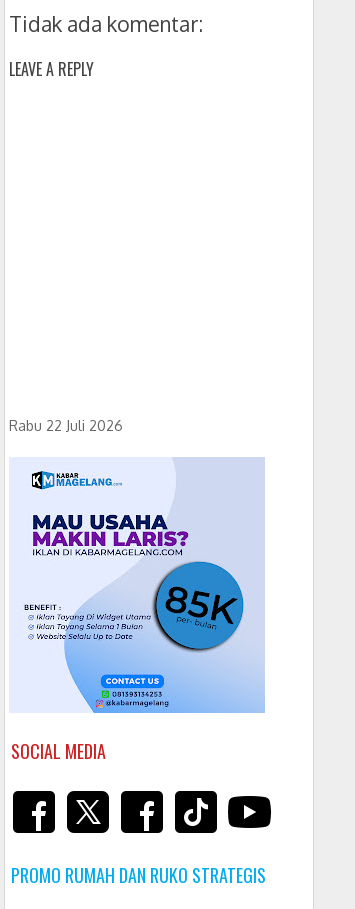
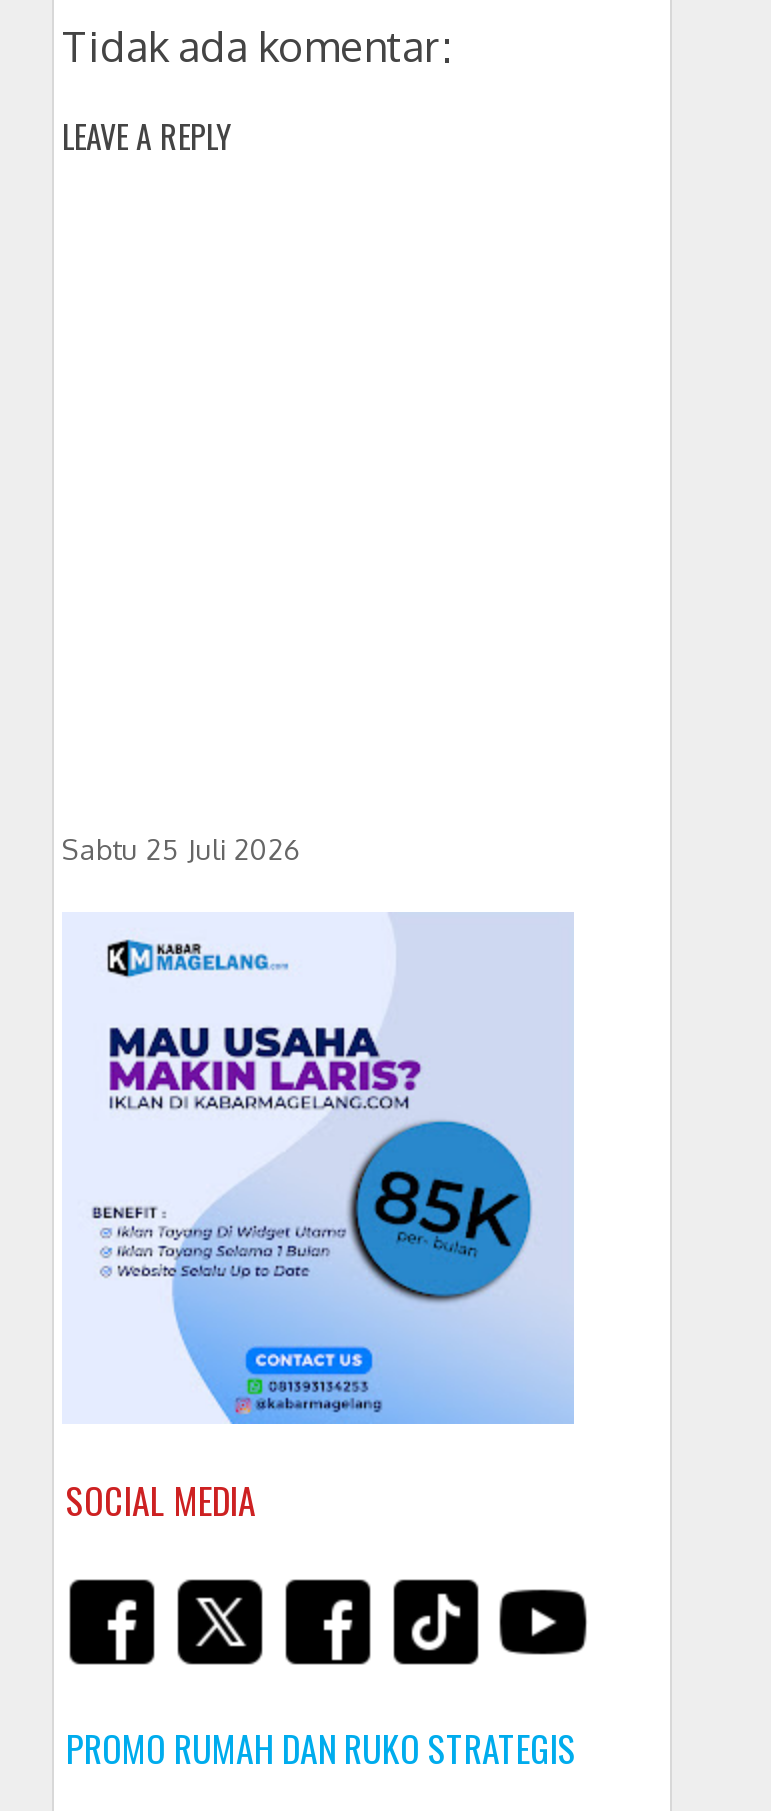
- Rabu 22 Juli 2026
+ Sabtu 25 Juli 2026
